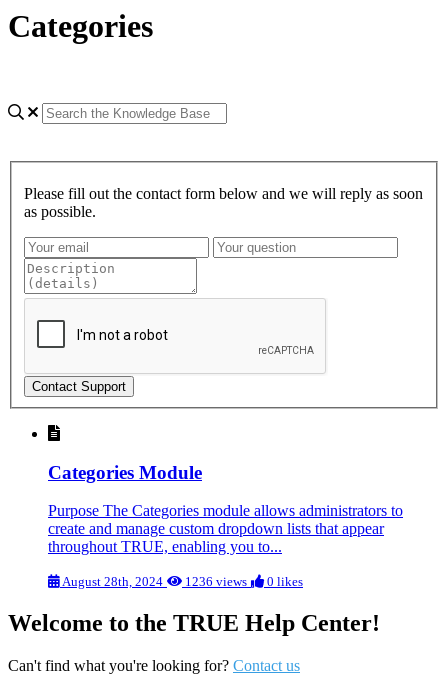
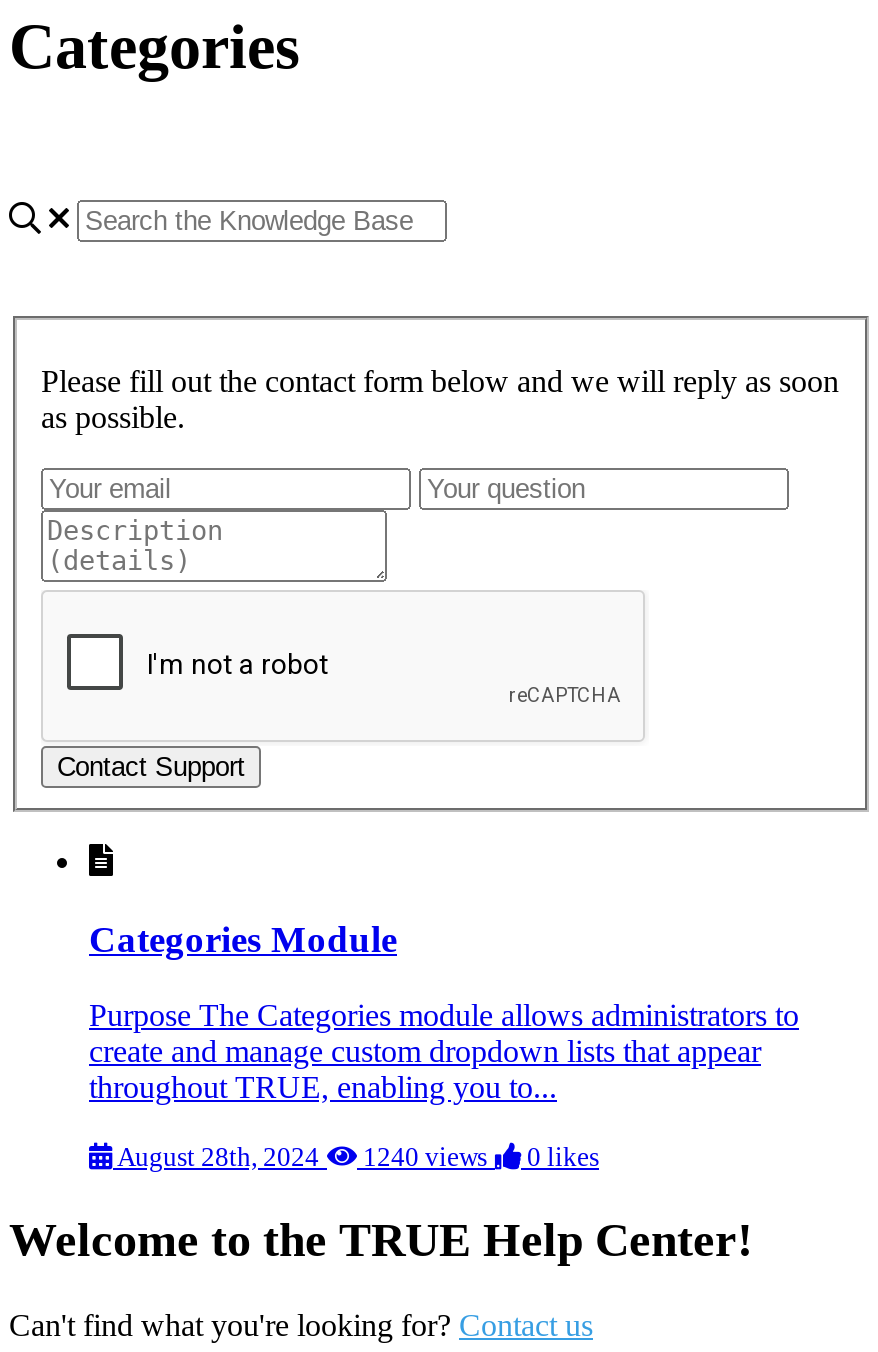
- August 28th, 2024 1236 views 0 likes
+ August 28th, 2024 1240 views 0 likes
